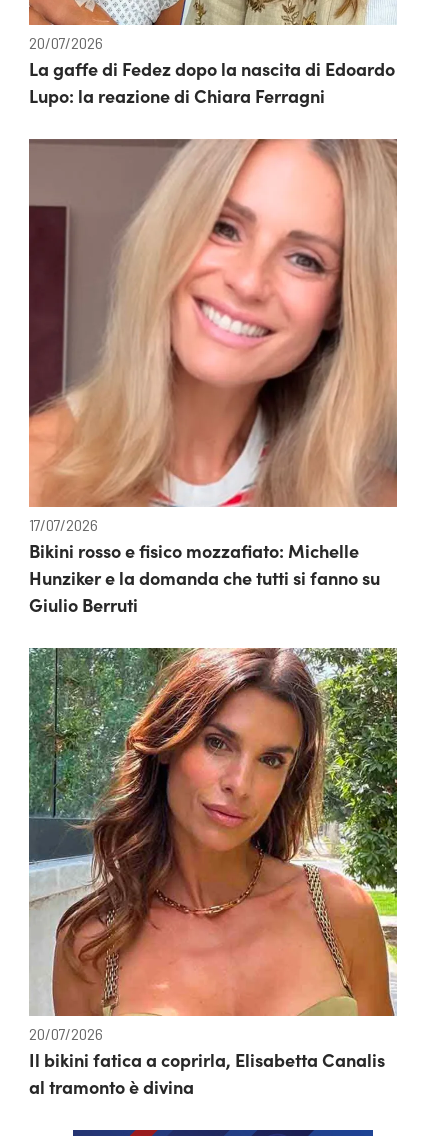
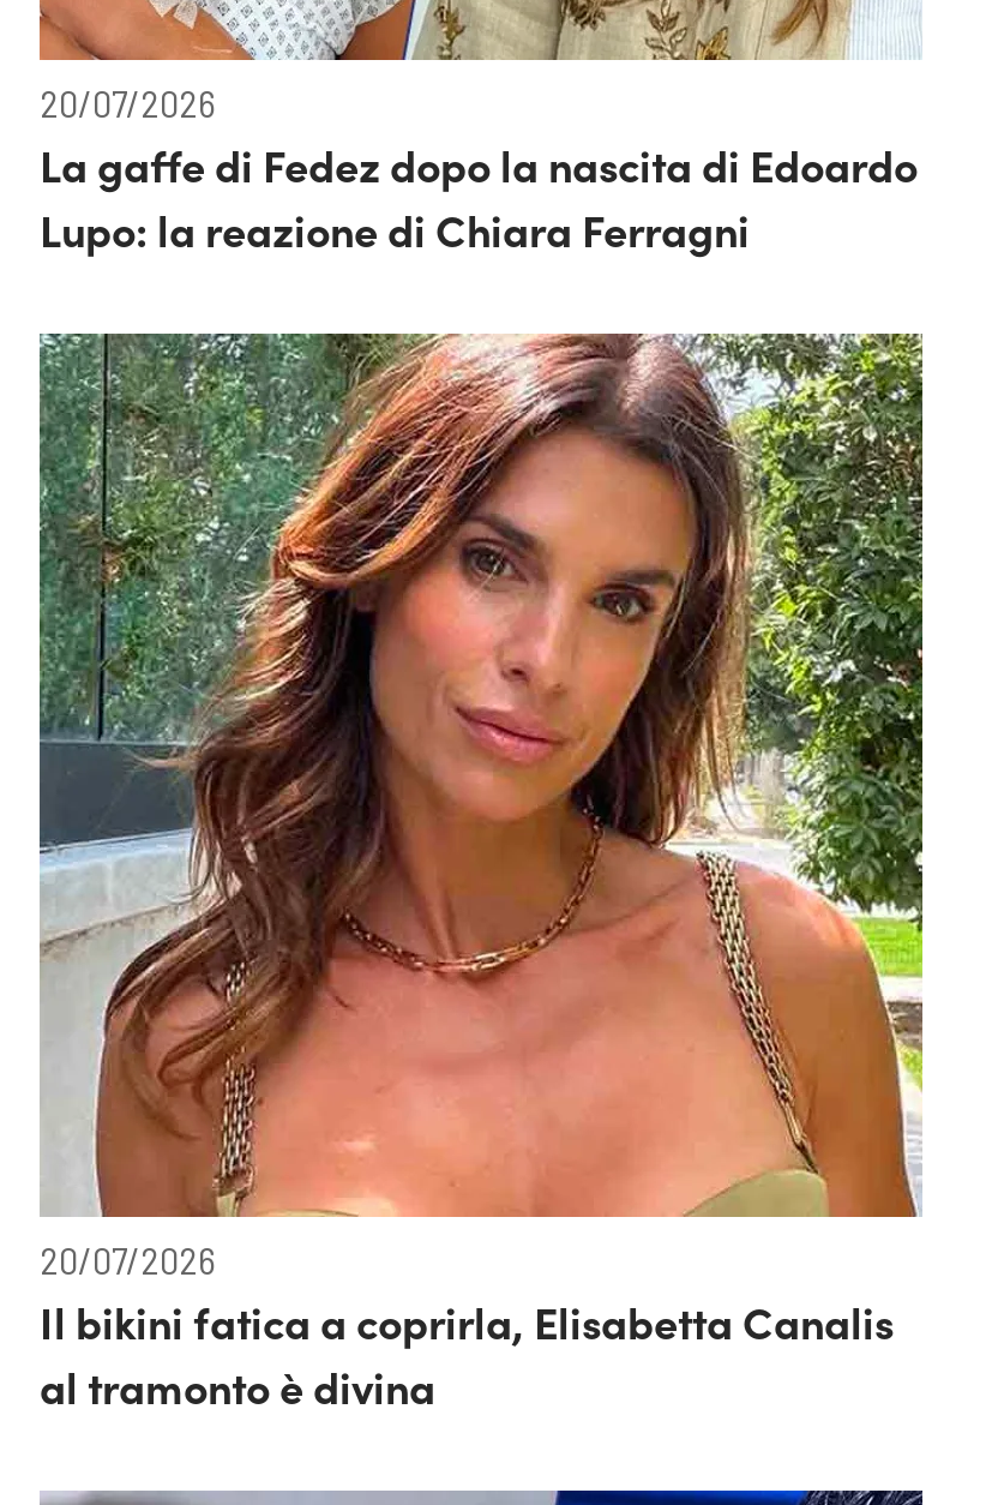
- [image]
- 17/07/2026
- Bikini rosso e fisico mozzafiato: Michelle
- Hunziker e la domanda che tutti si fanno su
- Giulio Berruti
